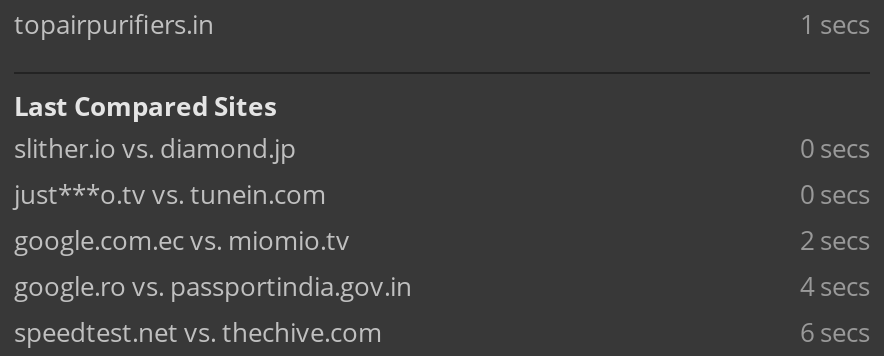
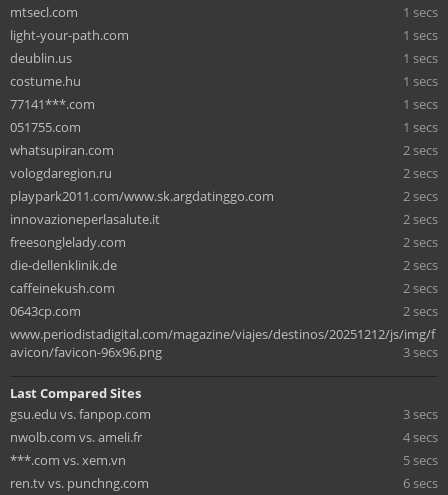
- topairpurifiers.in
+ mtsecl.com

moved down: Last Compared Sites

- slither.io vs. diamond.jp
- 0 secs
- just***o.tv vs. tunein.com
- 0 secs
- google.com.ec vs. miomio.tv
+ light-your-path.com
+ 1 secs
+ deublin.us
+ 1 secs
+ costume.hu
+ 1 secs
+ 77141***.com
+ 1 secs
+ 051755.com
+ 1 secs
+ whatsupiran.com

- google.ro vs. passportindia.gov.in
+ vologdaregion.ru
+ 2 secs
+ playpark2011.com/www.sk.argdatinggo.com
+ 2 secs
+ innovazioneperlasalute.it
+ 2 secs
+ freesonglelady.com
+ 2 secs
+ die-dellenklinik.de
+ 2 secs
+ caffeinekush.com
+ 2 secs
+ 0643cp.com
+ 2 secs
+ www.periodistadigital.com/magazine/viajes/destinos/20251212/js/img/f
+ avicon/favicon-96x96.png
+ 3 secs
+ gsu.edu vs. fanpop.com
+ 3 secs
+ nwolb.com vs. ameli.fr

- speedtest.net vs. thechive.com
+ ***.com vs. xem.vn
+ 5 secs
+ ren.tv vs. punchng.com
